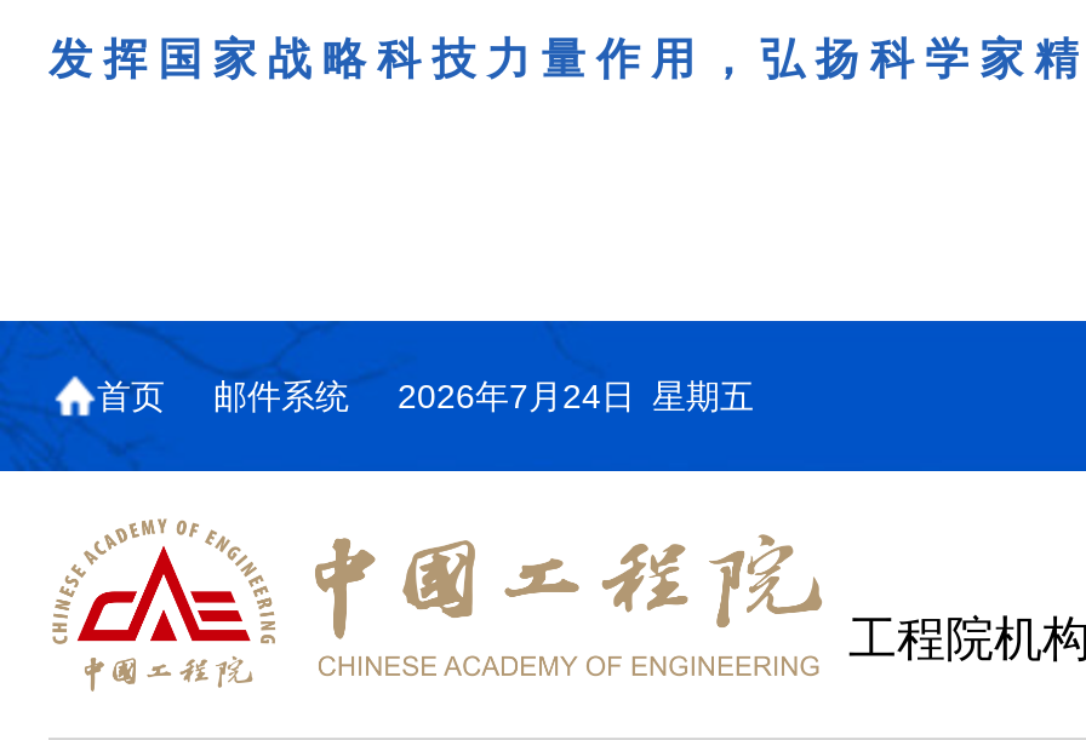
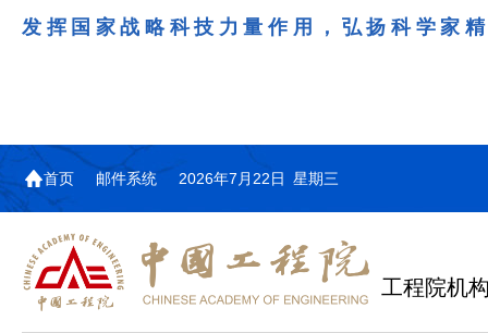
- 2026年7月24日 星期五
+ 2026年7月22日 星期三
